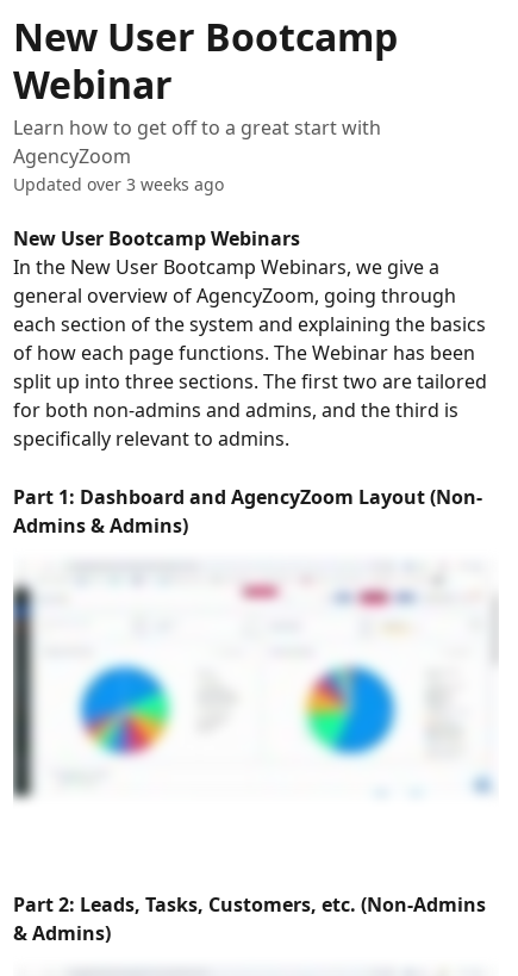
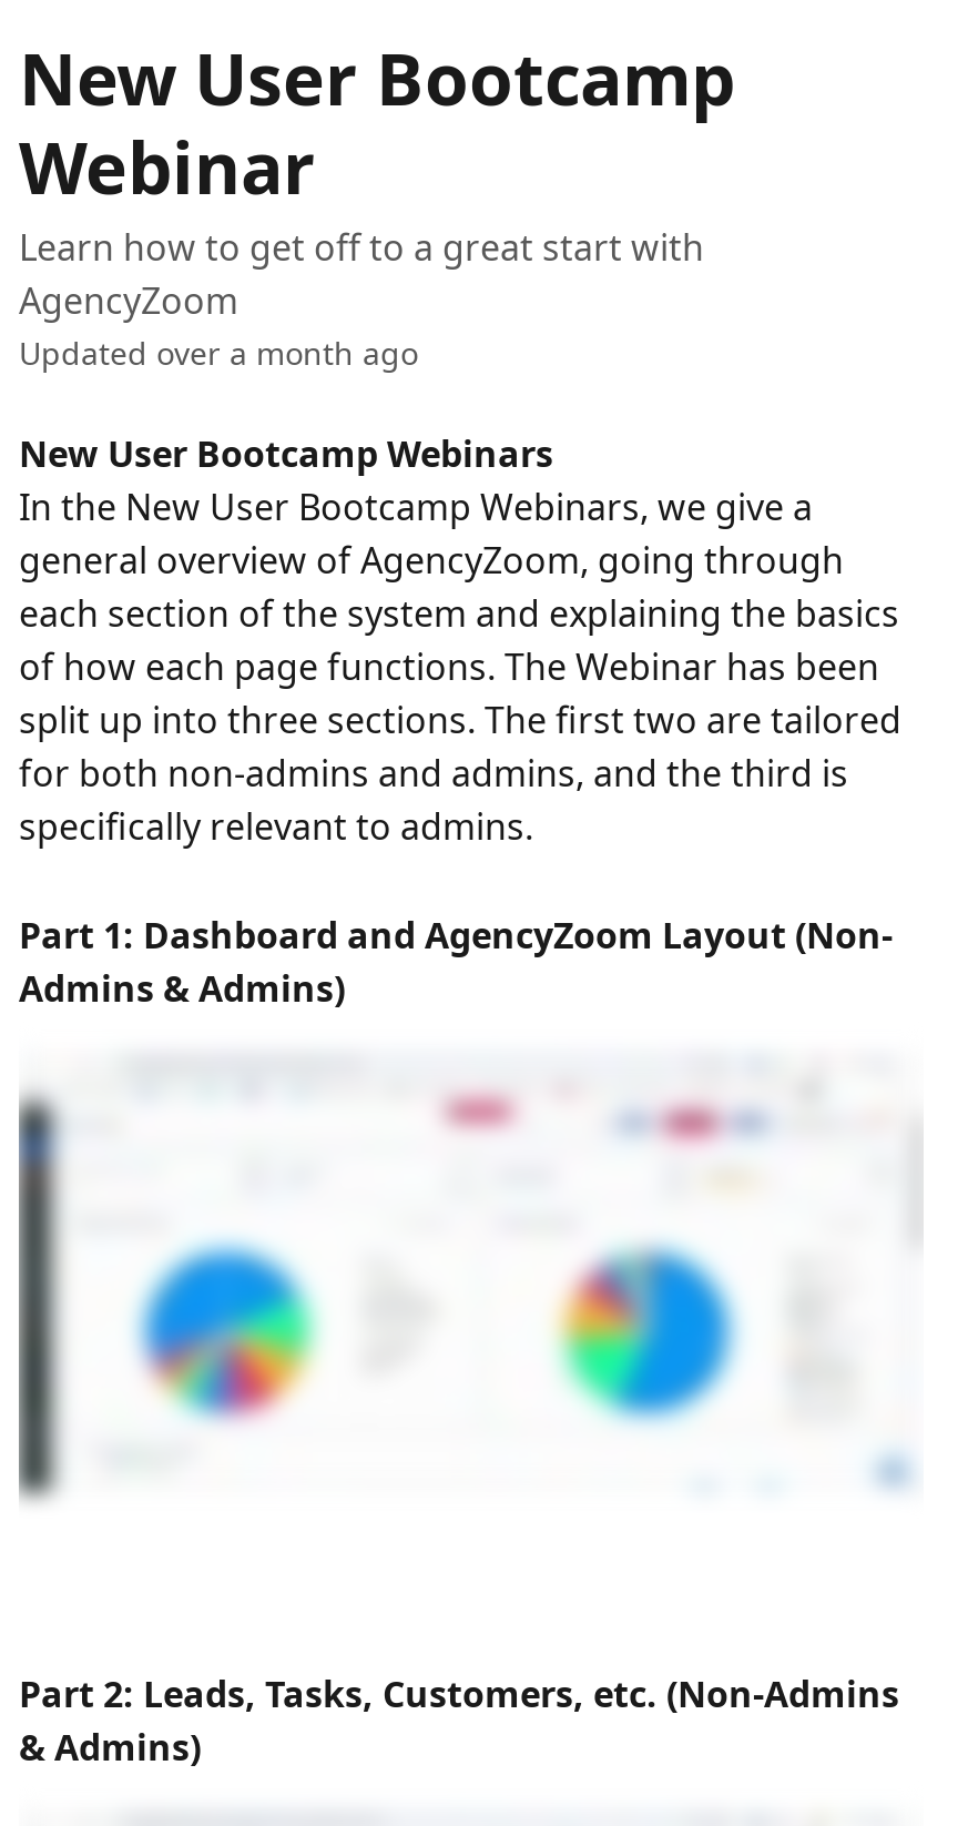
- Updated over 3 weeks ago
+ Updated over a month ago
